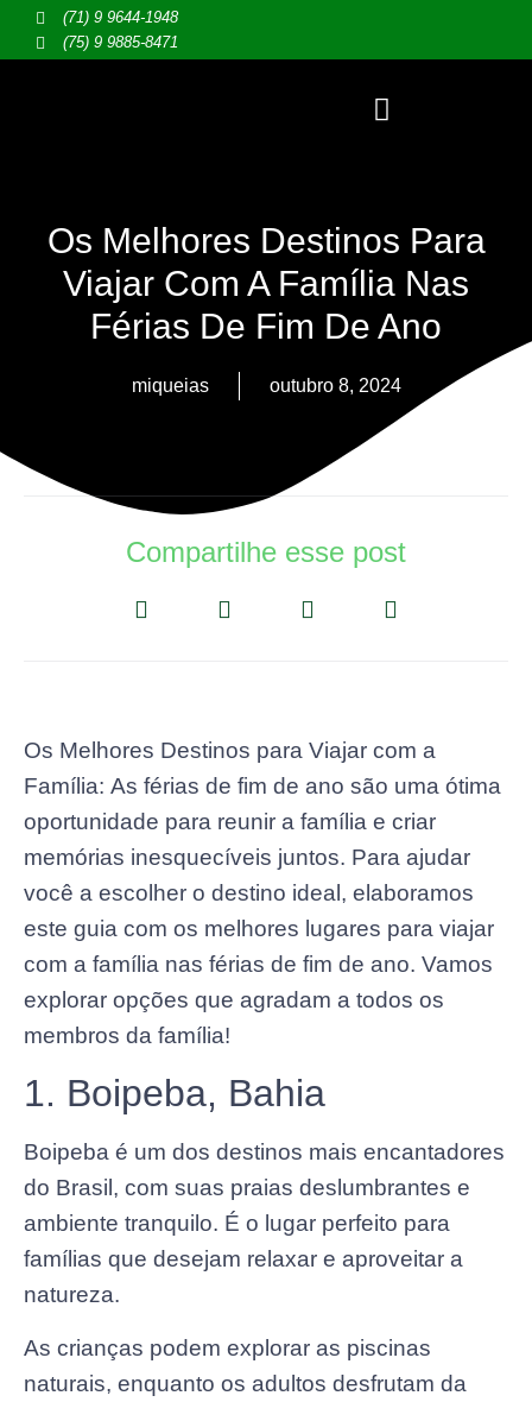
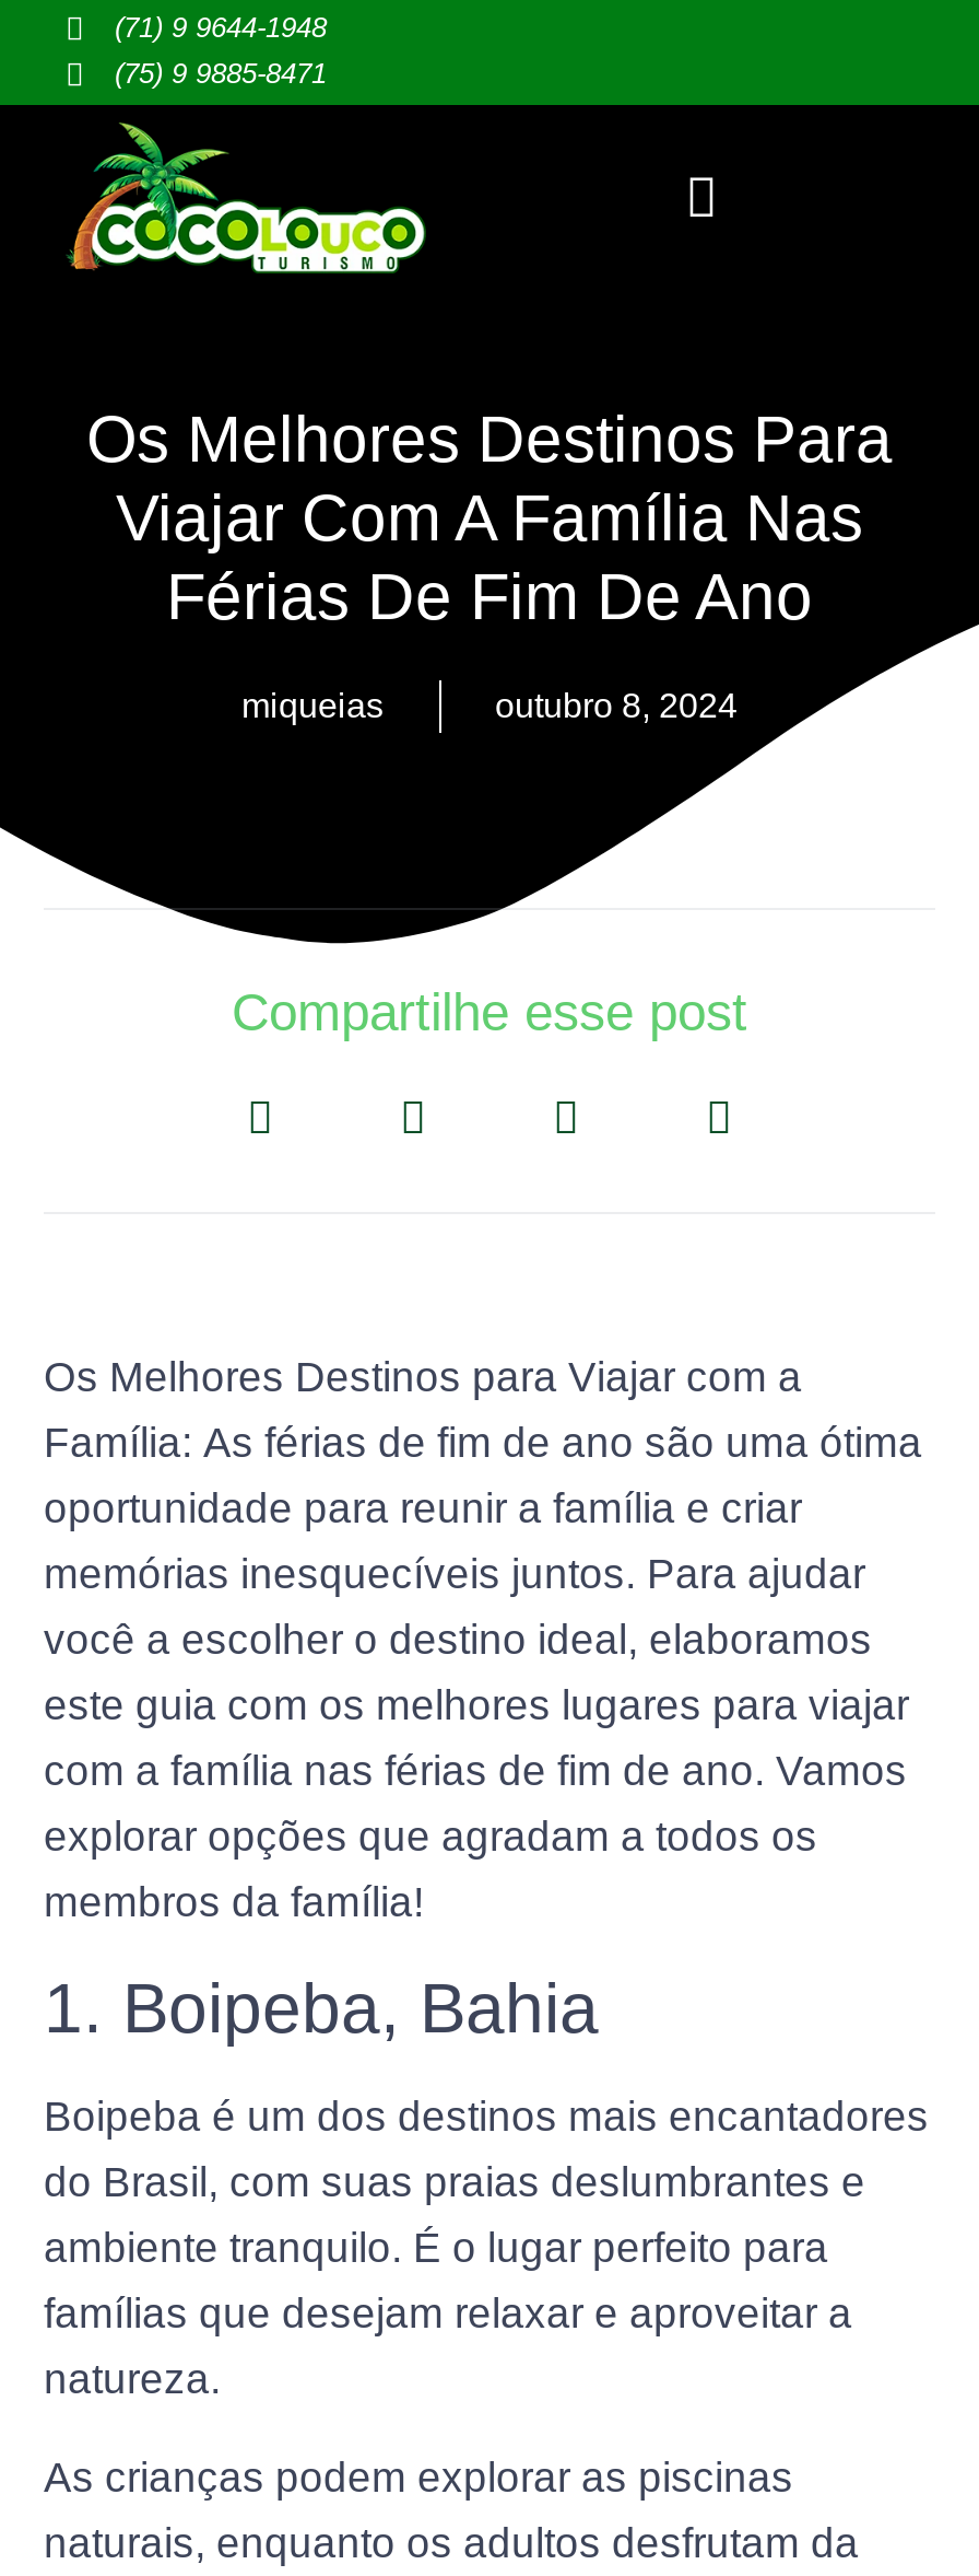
+ [image]
